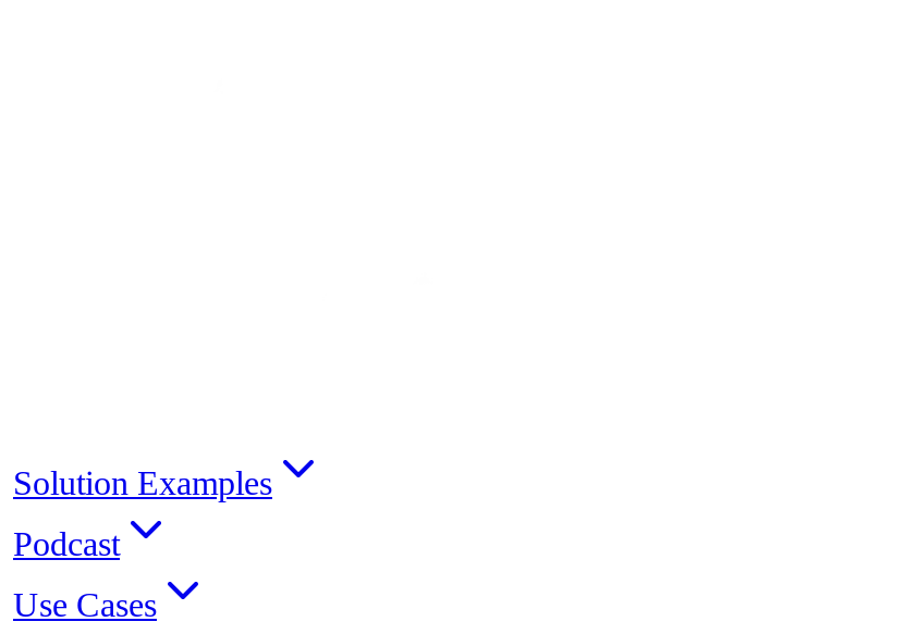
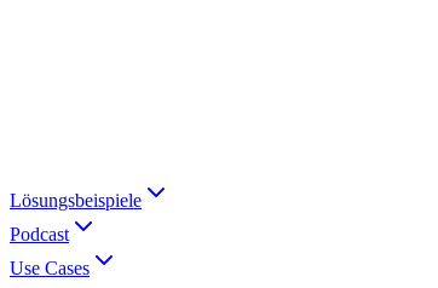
- Solution Examples
+ Lösungsbeispiele
